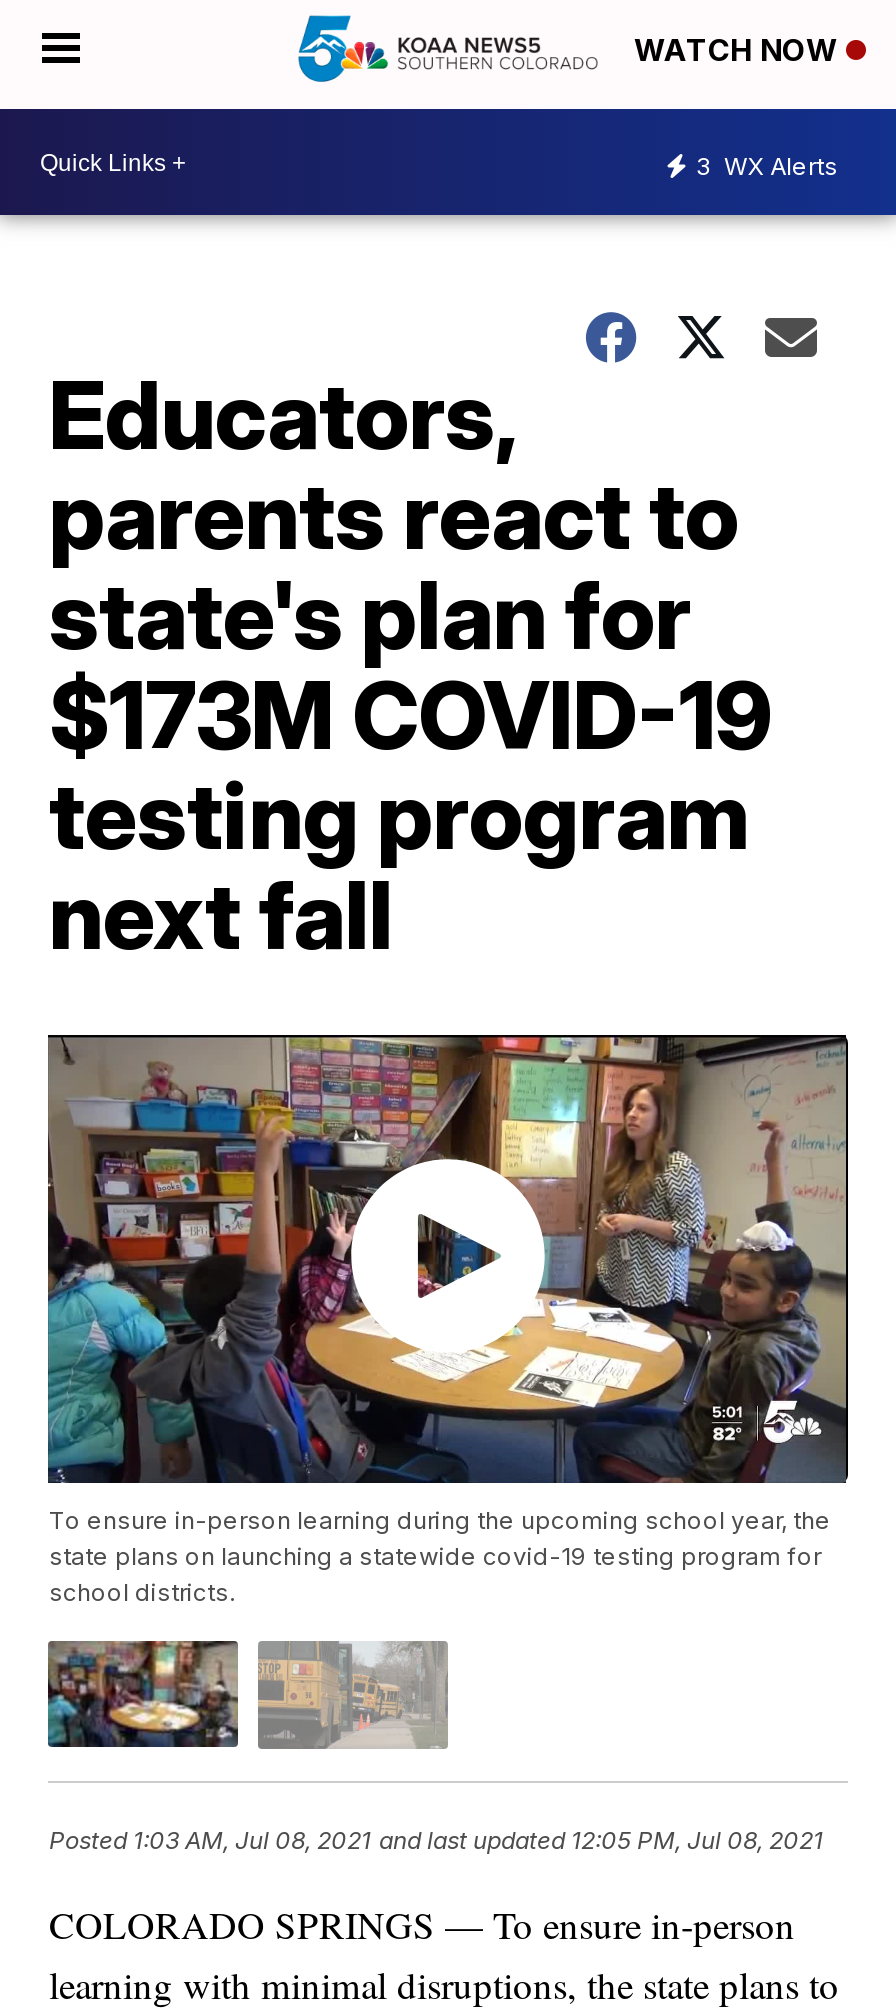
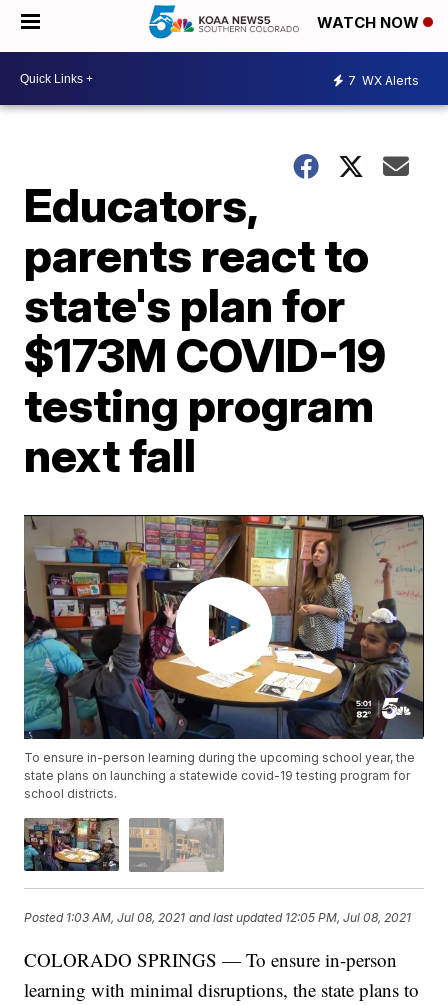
- 3 WX Alerts
+ 7 WX Alerts
